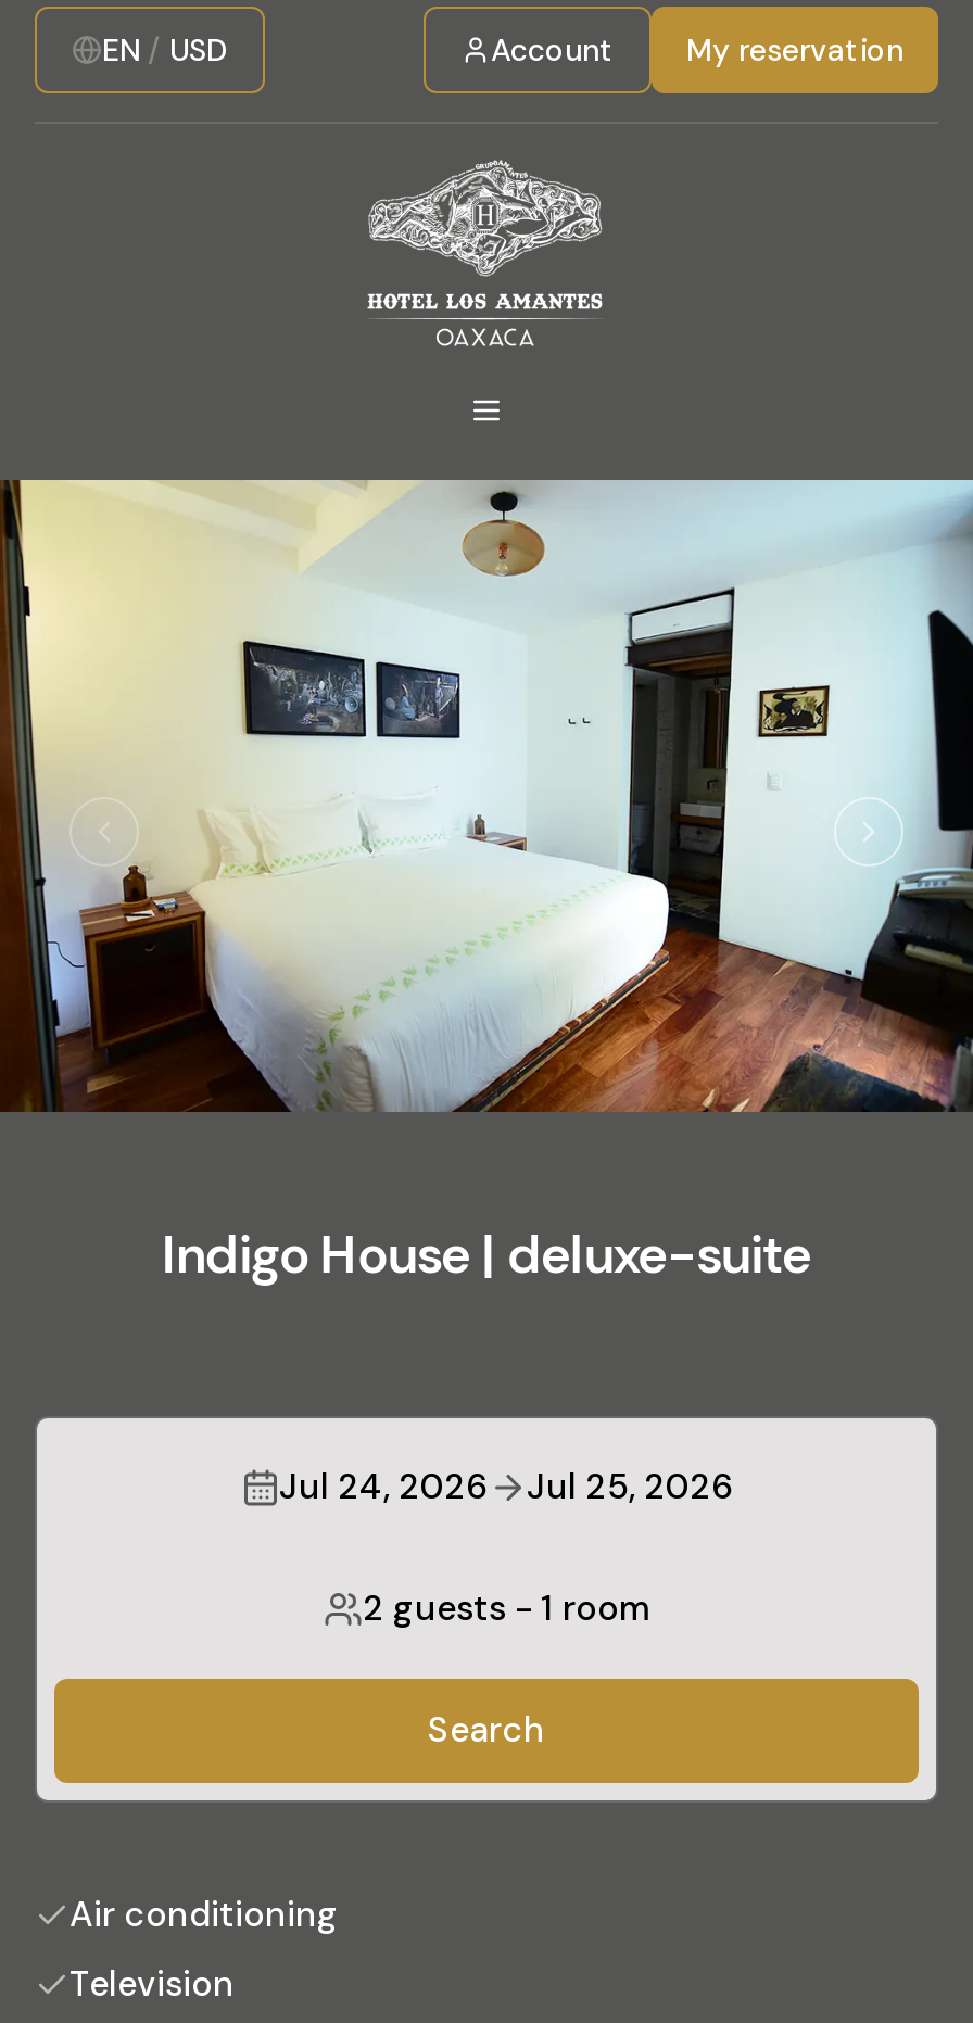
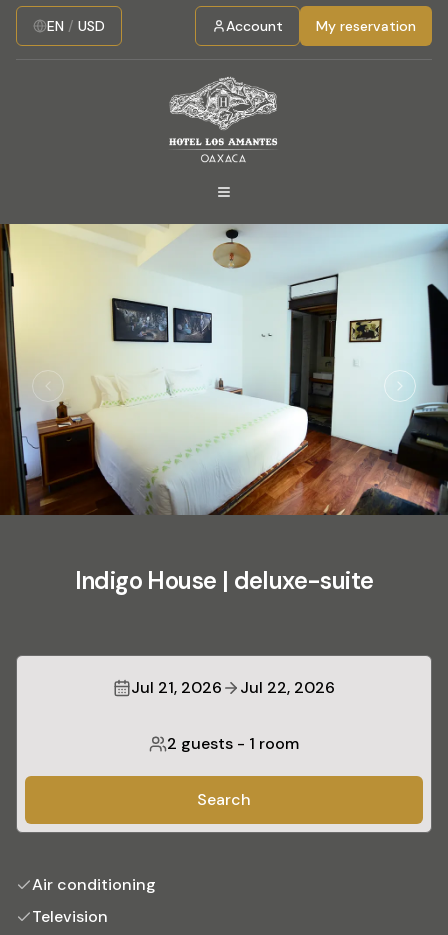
- Jul 24, 2026
+ Jul 21, 2026

- Jul 25, 2026
+ Jul 22, 2026
